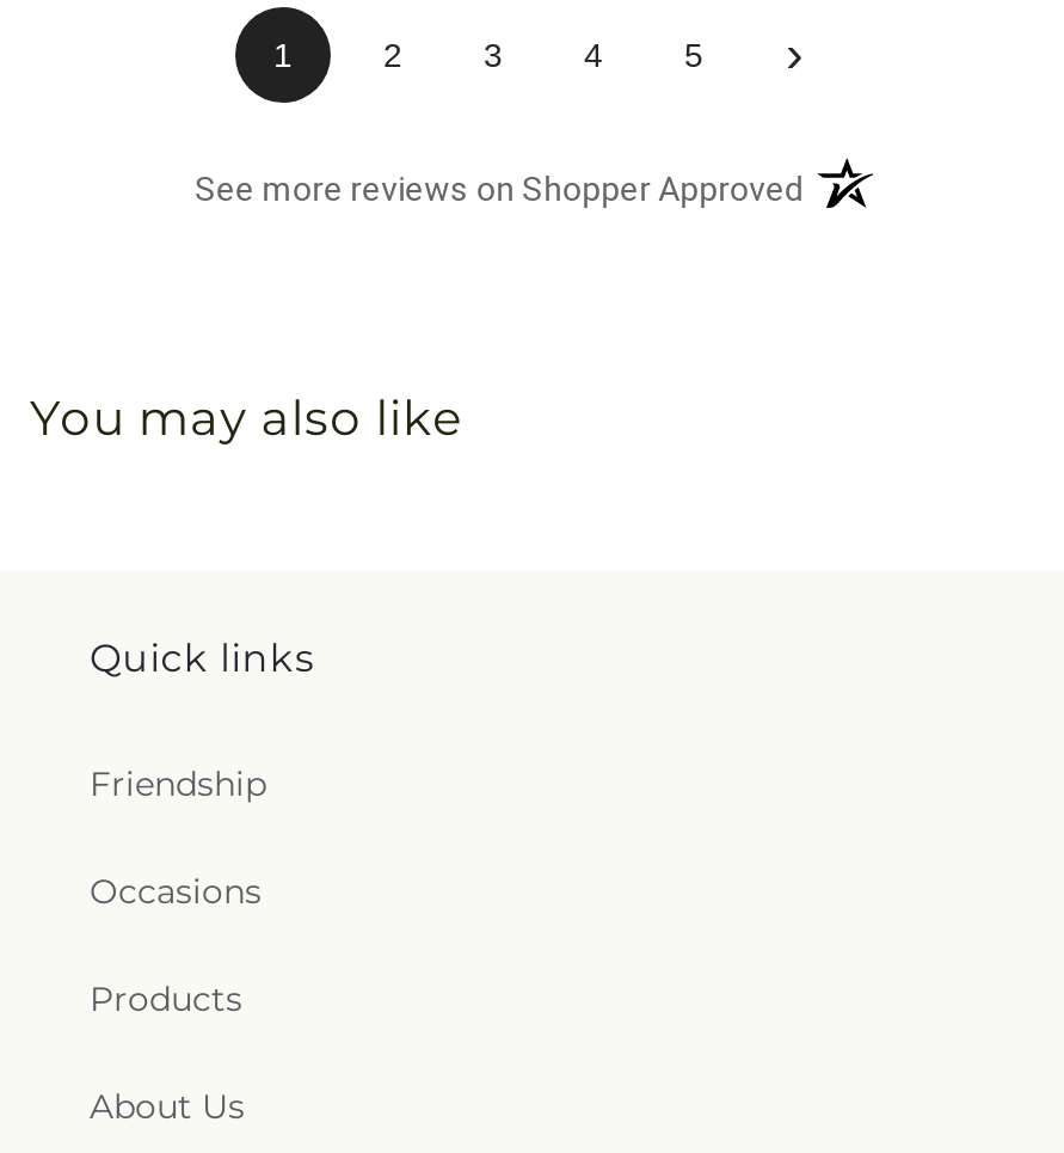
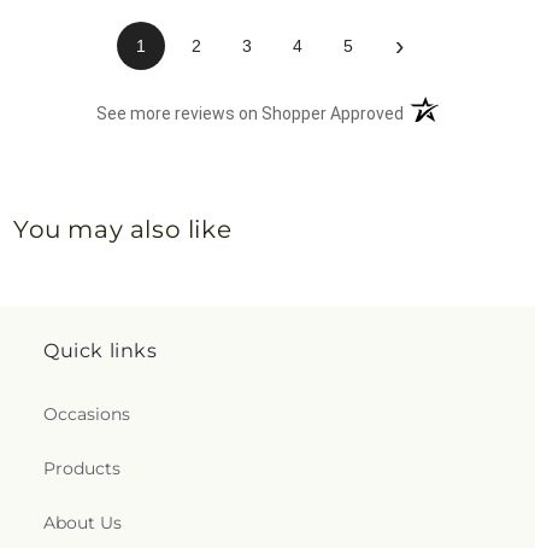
- Friendship
